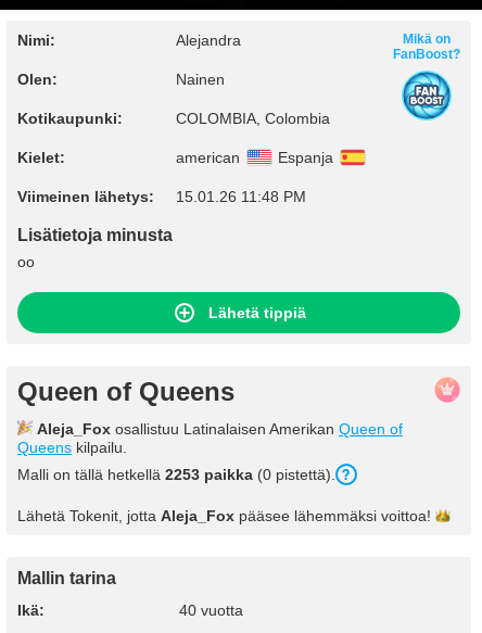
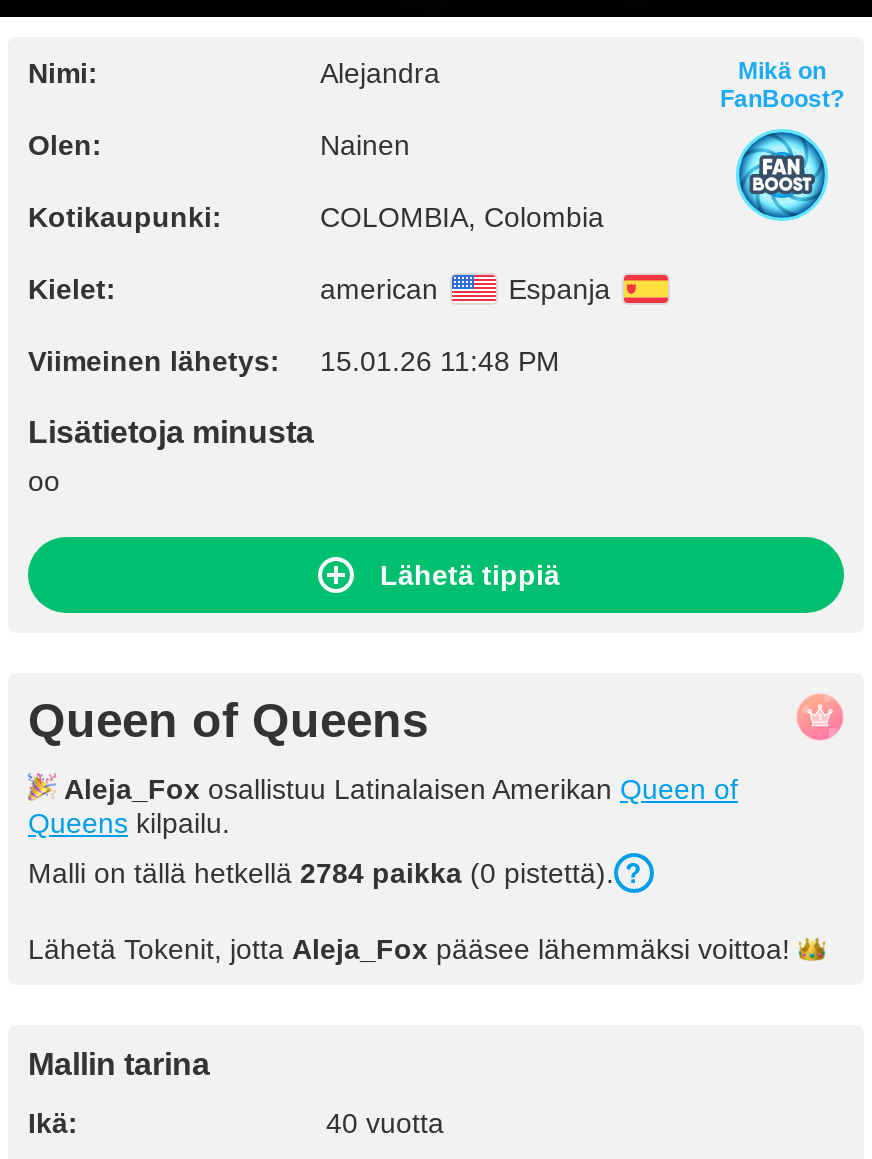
- Malli on tällä hetkellä 2253 paikka (0 pistettä).
+ Malli on tällä hetkellä 2784 paikka (0 pistettä).
